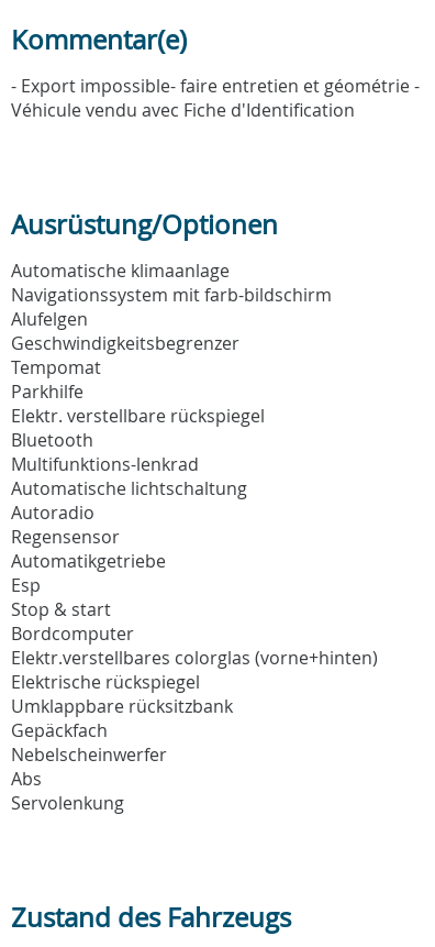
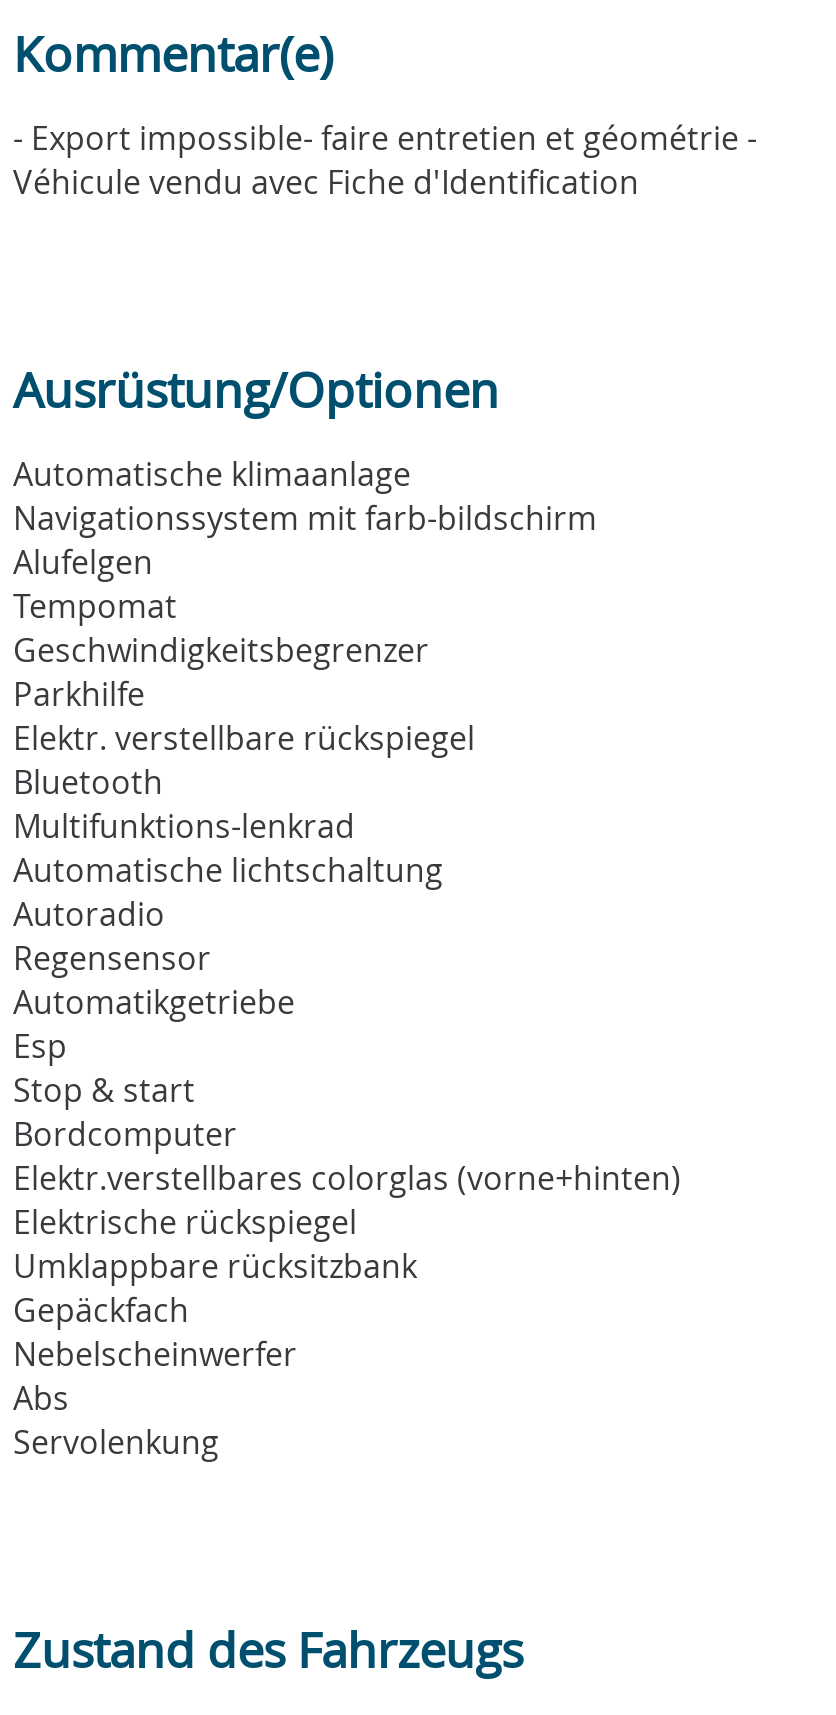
moved down: Geschwindigkeitsbegrenzer

moved up: Tempomat
